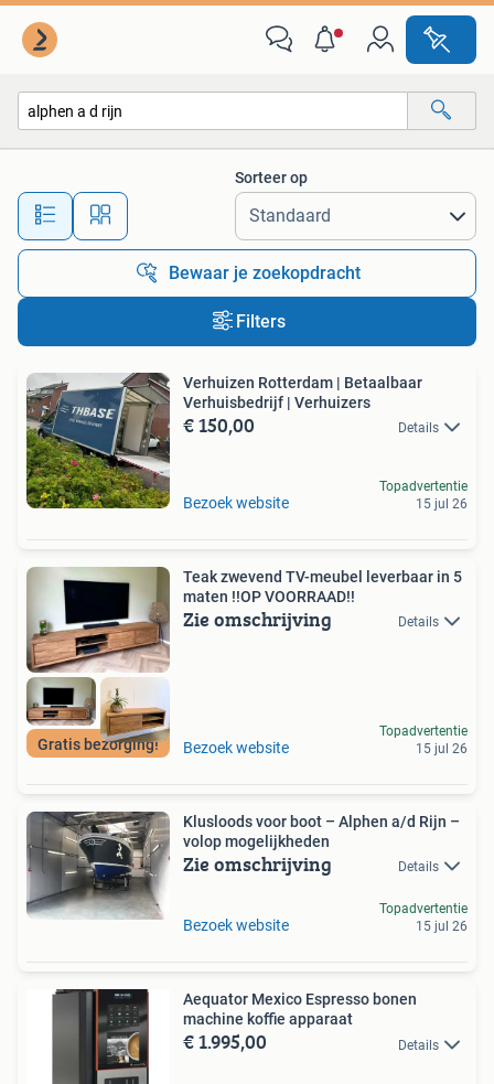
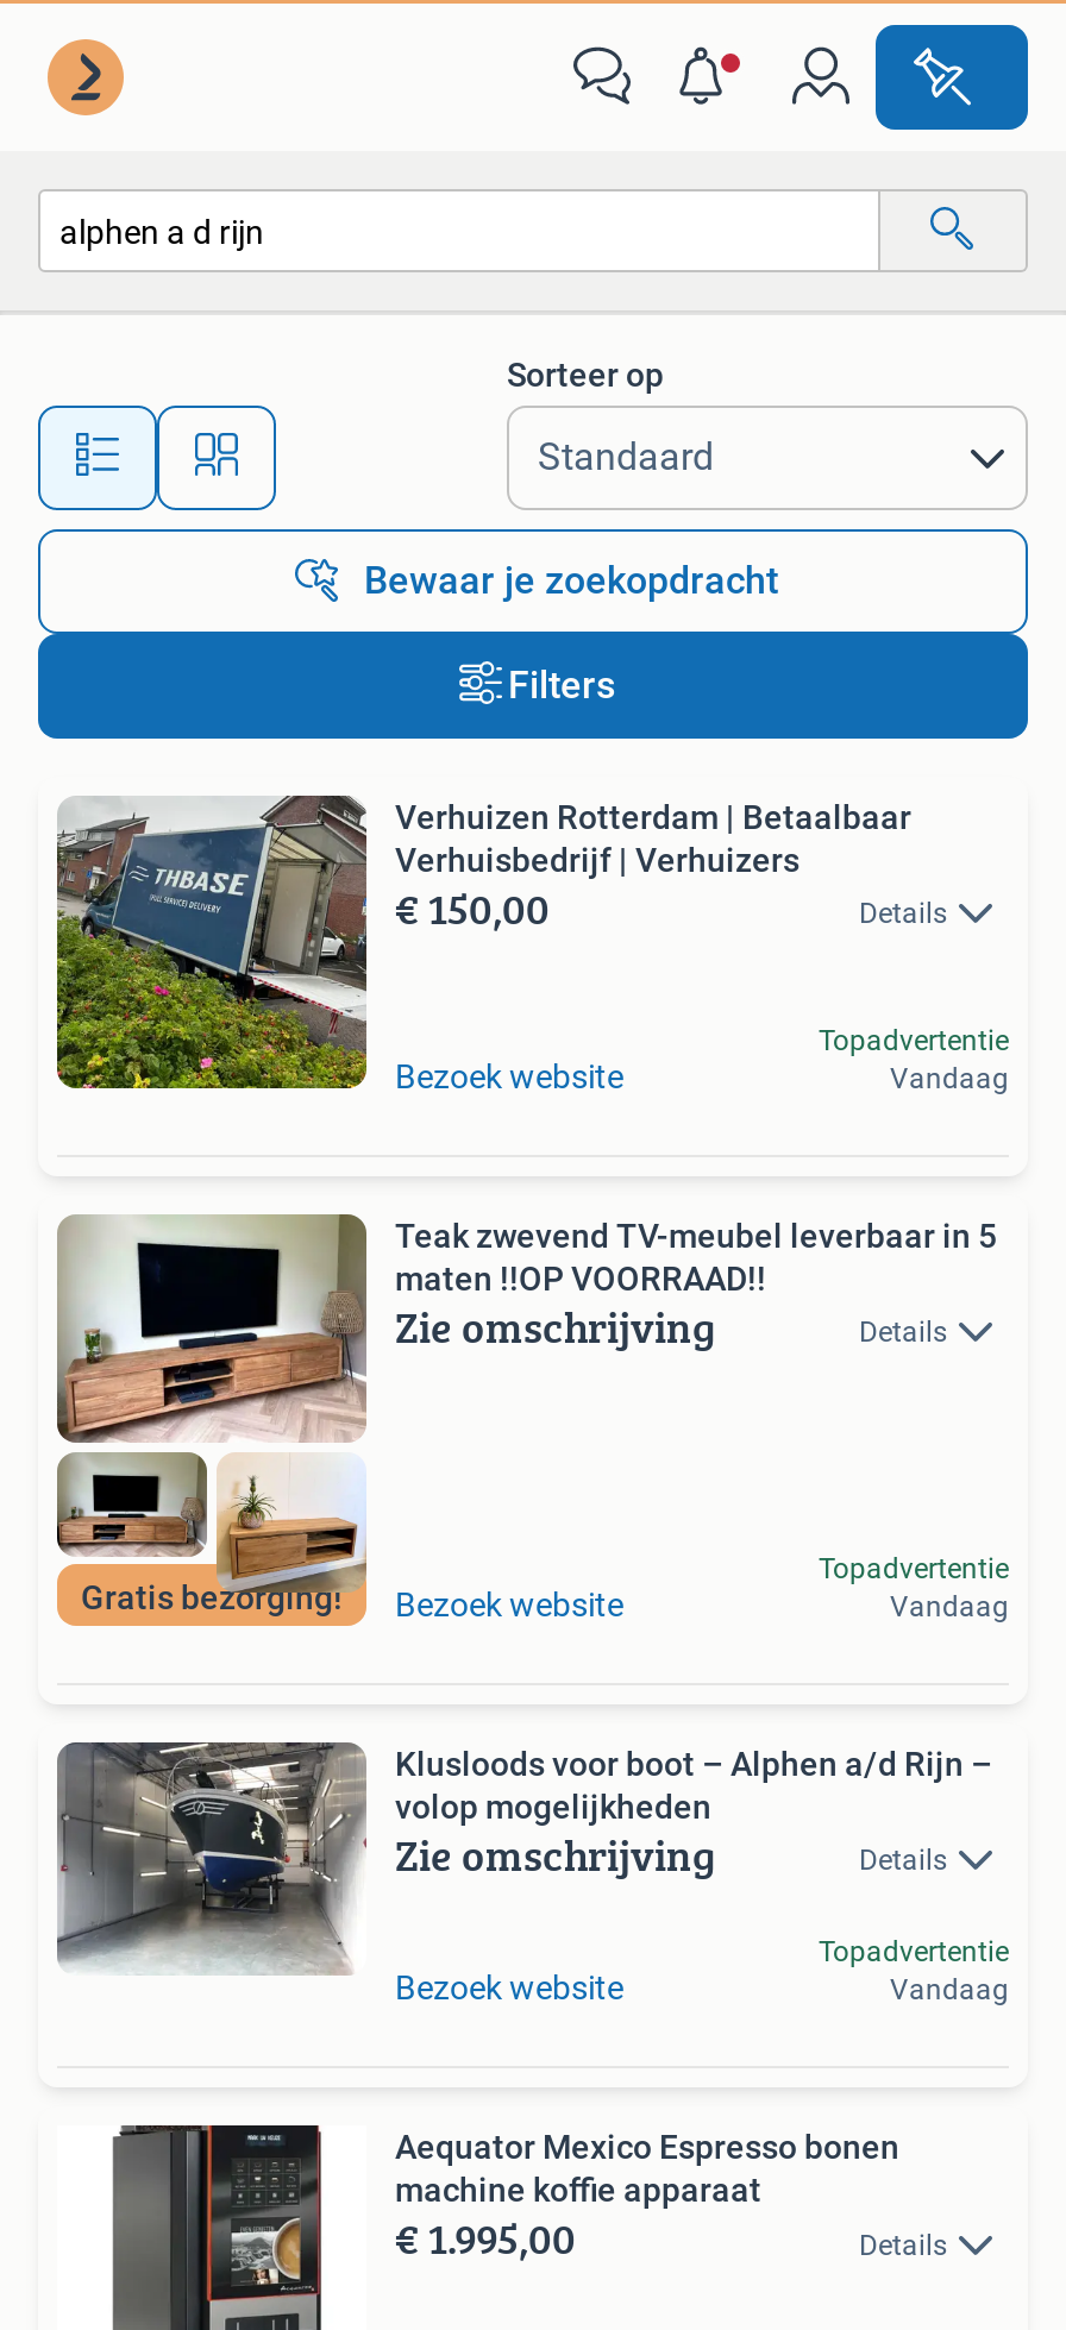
- 15 jul 26
+ Vandaag

- 15 jul 26
+ Vandaag

- 15 jul 26
+ Vandaag
